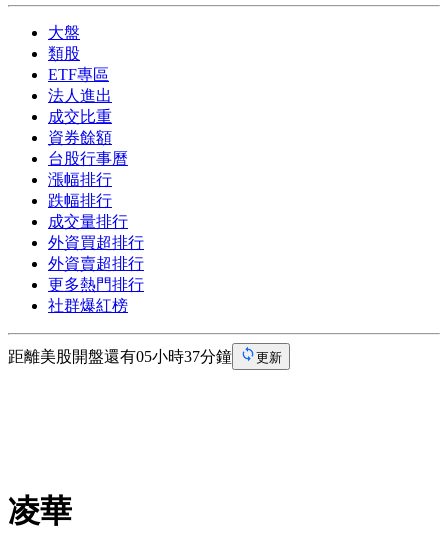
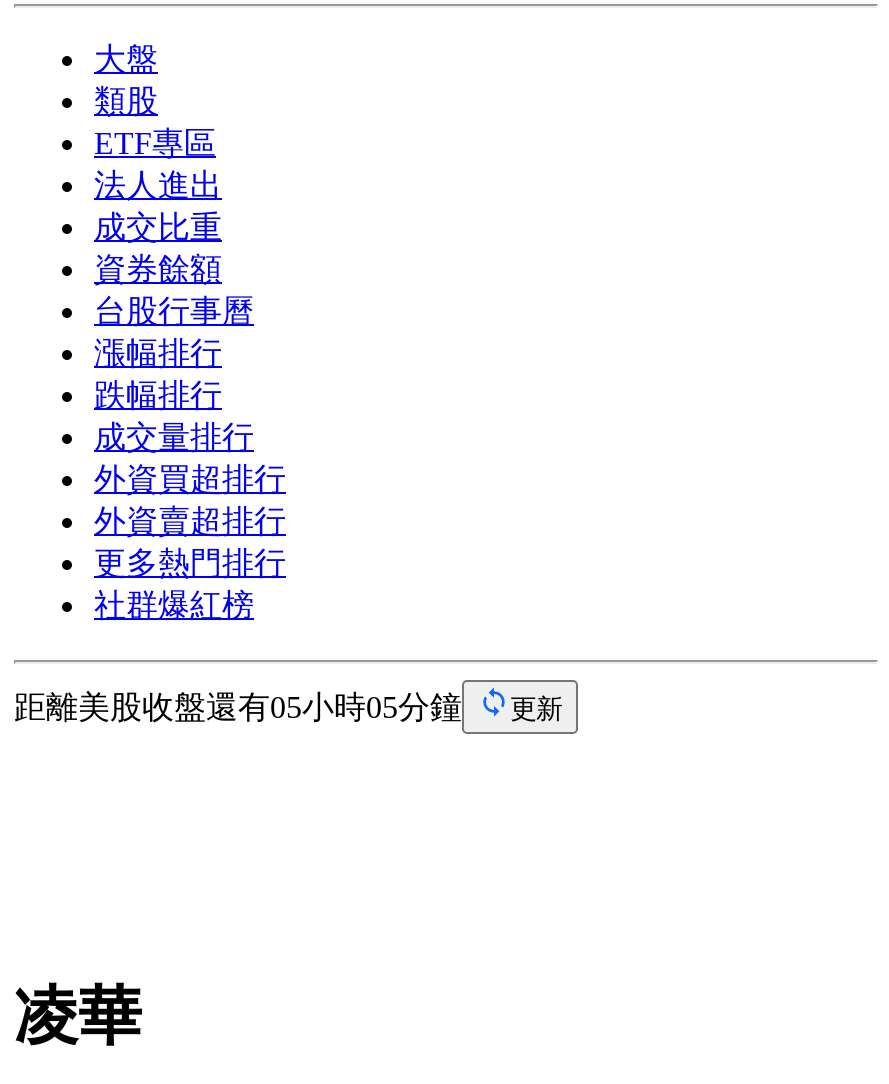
- 距離美股開盤還有05小時37分鐘
+ 距離美股收盤還有05小時05分鐘
